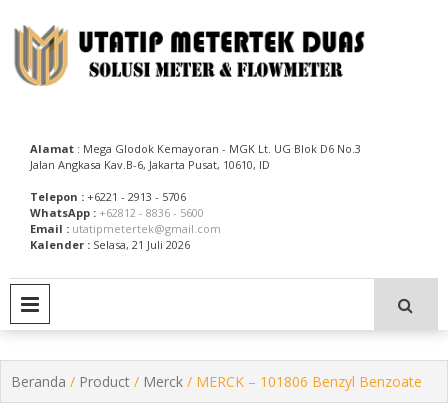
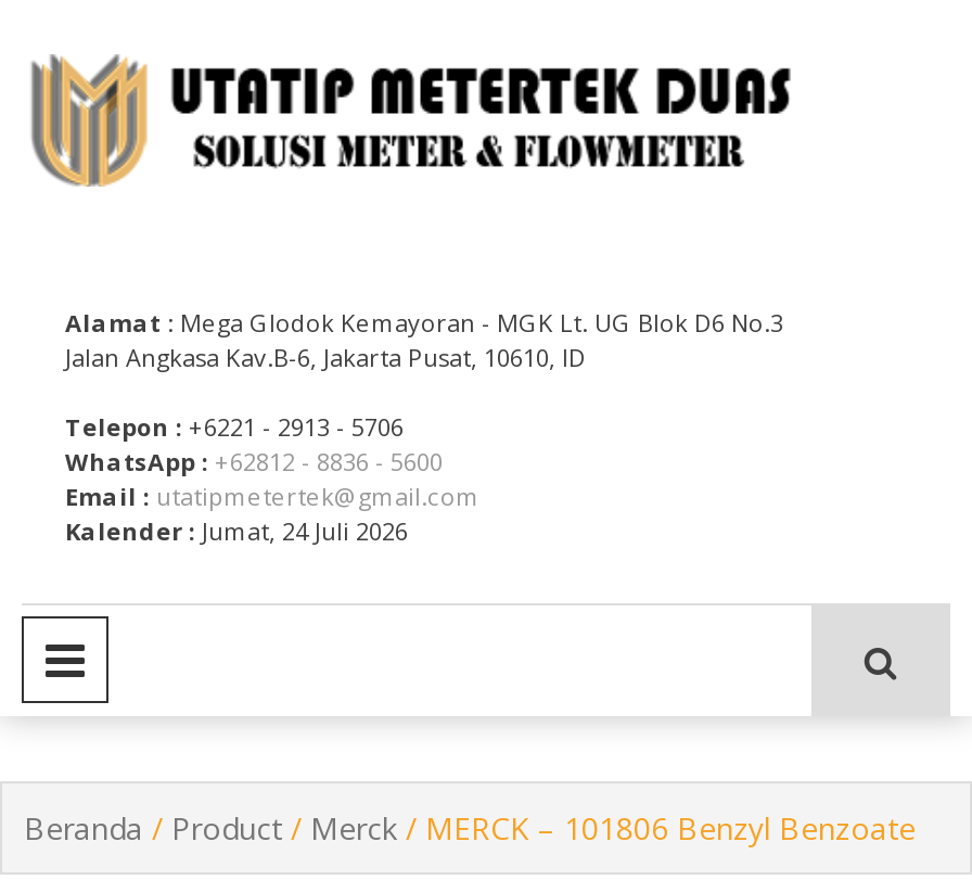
- Kalender : Selasa, 21 Juli 2026
+ Kalender : Jumat, 24 Juli 2026
